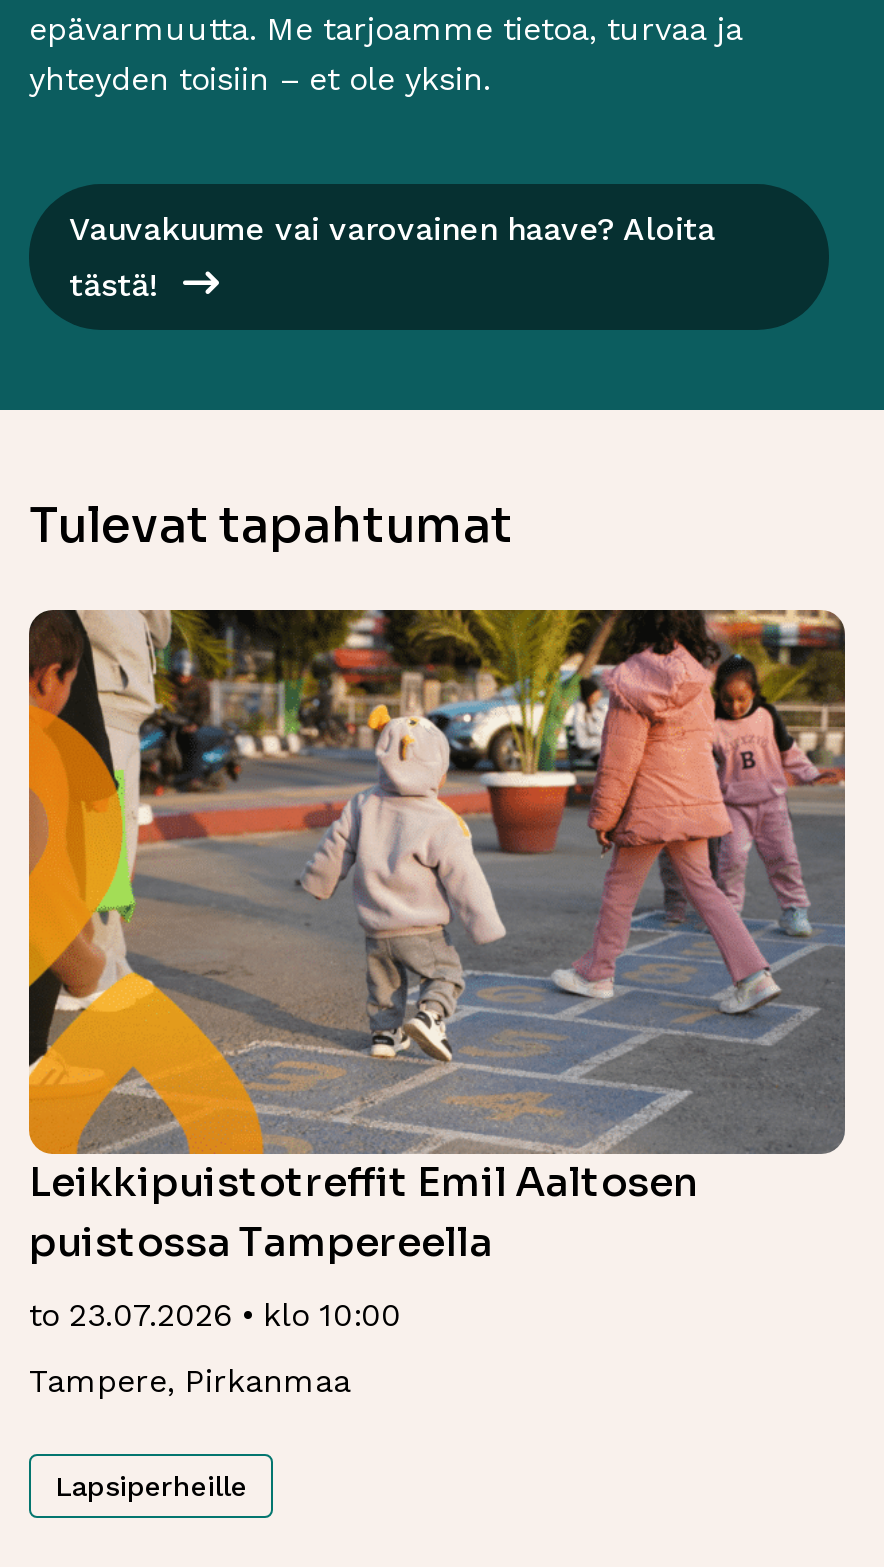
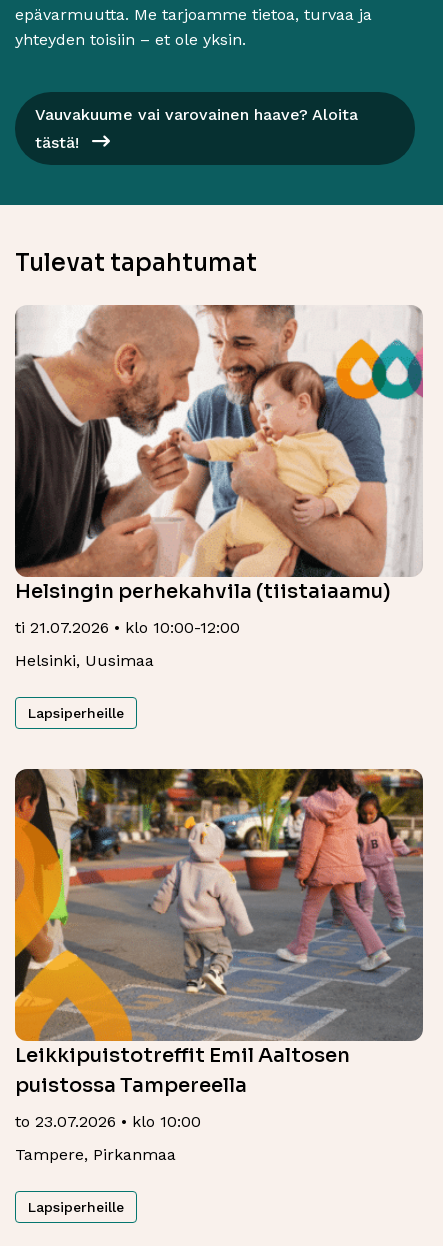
+ [image]
+ Helsingin perhekahvila (tiistaiaamu)
+ ti 21.07.2026 • klo 10:00-12:00
+ Helsinki, Uusimaa
+ Lapsiperheille
